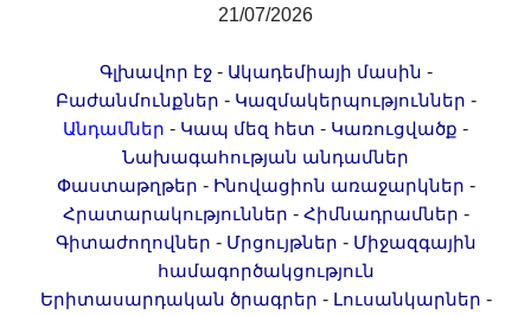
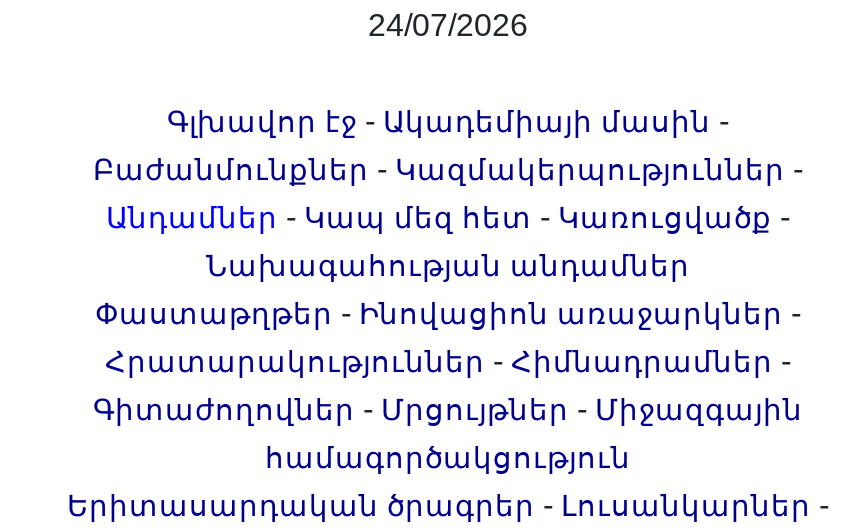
- 21/07/2026
+ 24/07/2026
